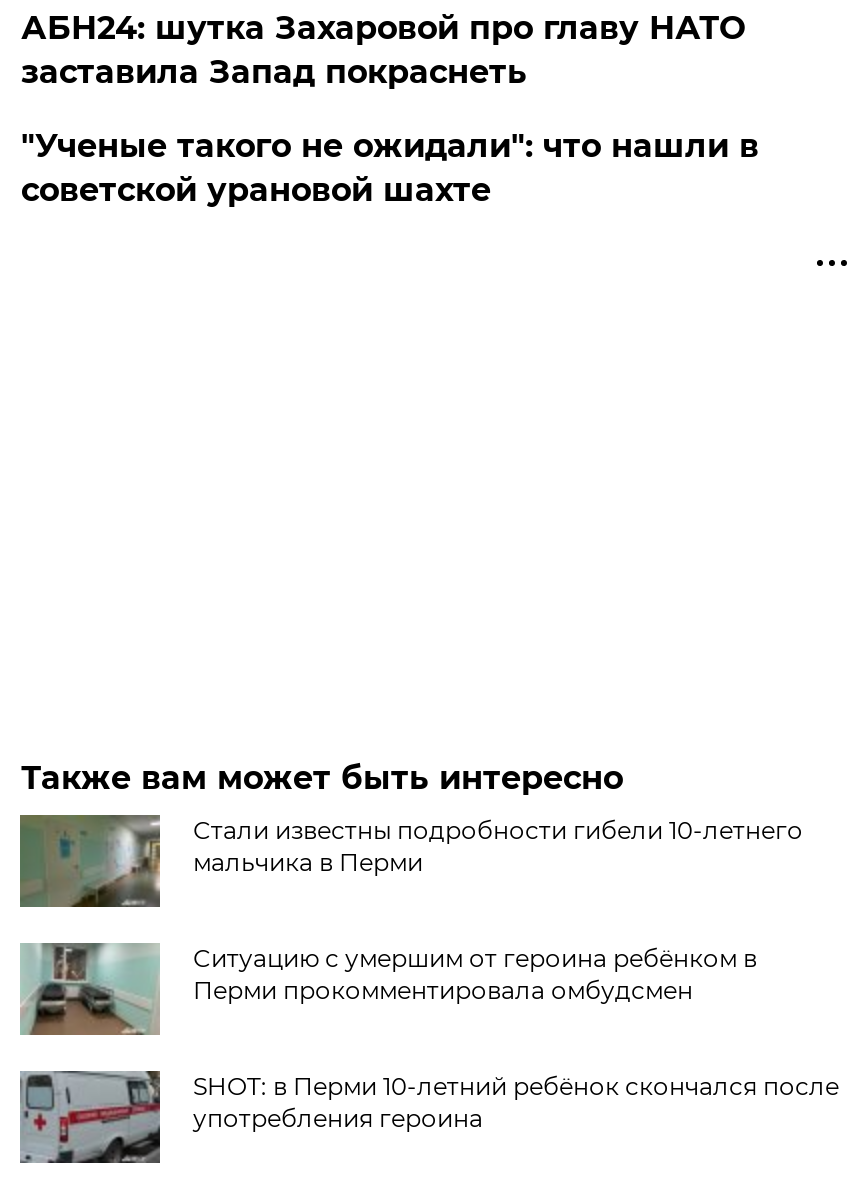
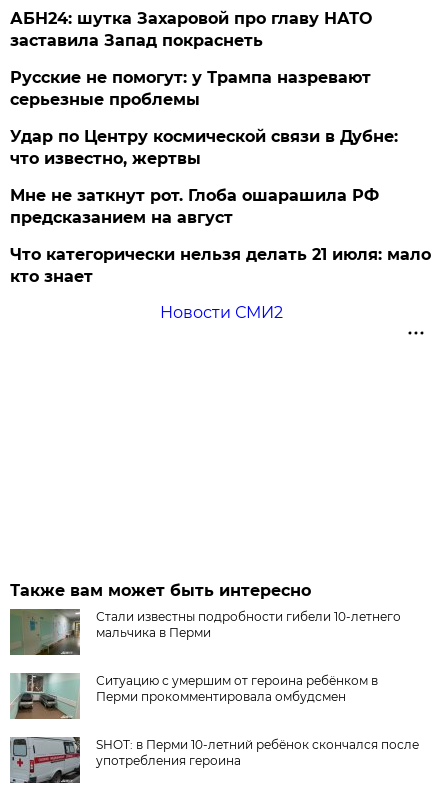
- "Ученые такого не ожидали": что нашли в
- советской урановой шахте
+ Русские не помогут: у Трампа назревают
+ серьезные проблемы
+ Удар по Центру космической связи в Дубне:
+ что известно, жертвы
+ Мне не заткнут рот. Глоба ошарашила РФ
+ предсказанием на август
+ Что категорически нельзя делать 21 июля: мало
+ кто знает
+ Новости СМИ2
